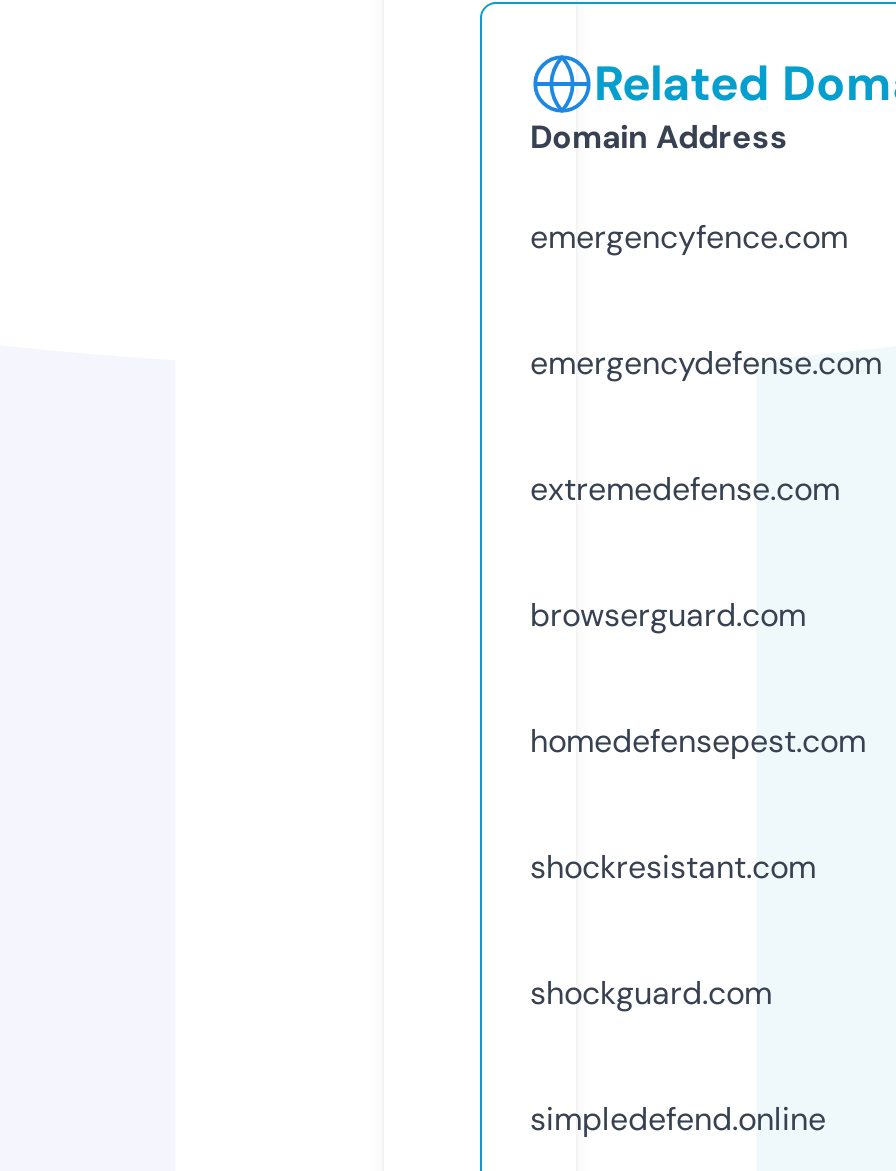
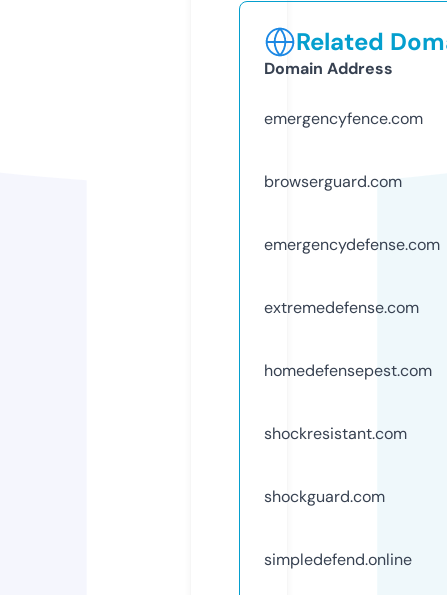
moved down: emergencydefense.com | extremedefense.com

moved up: browserguard.com
